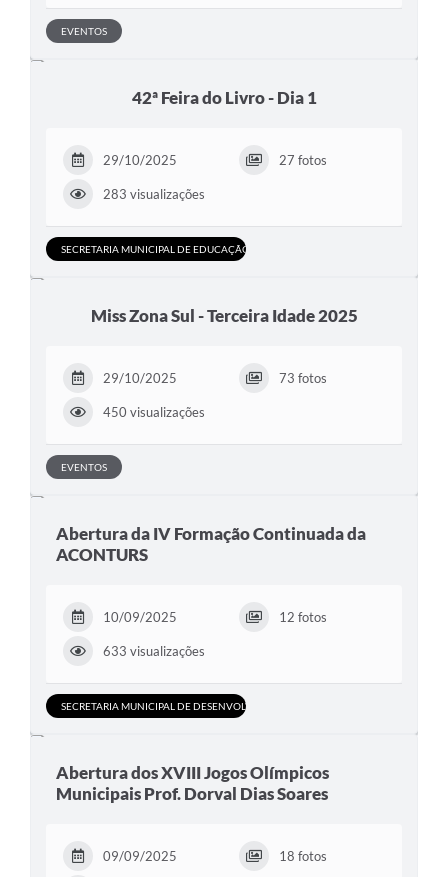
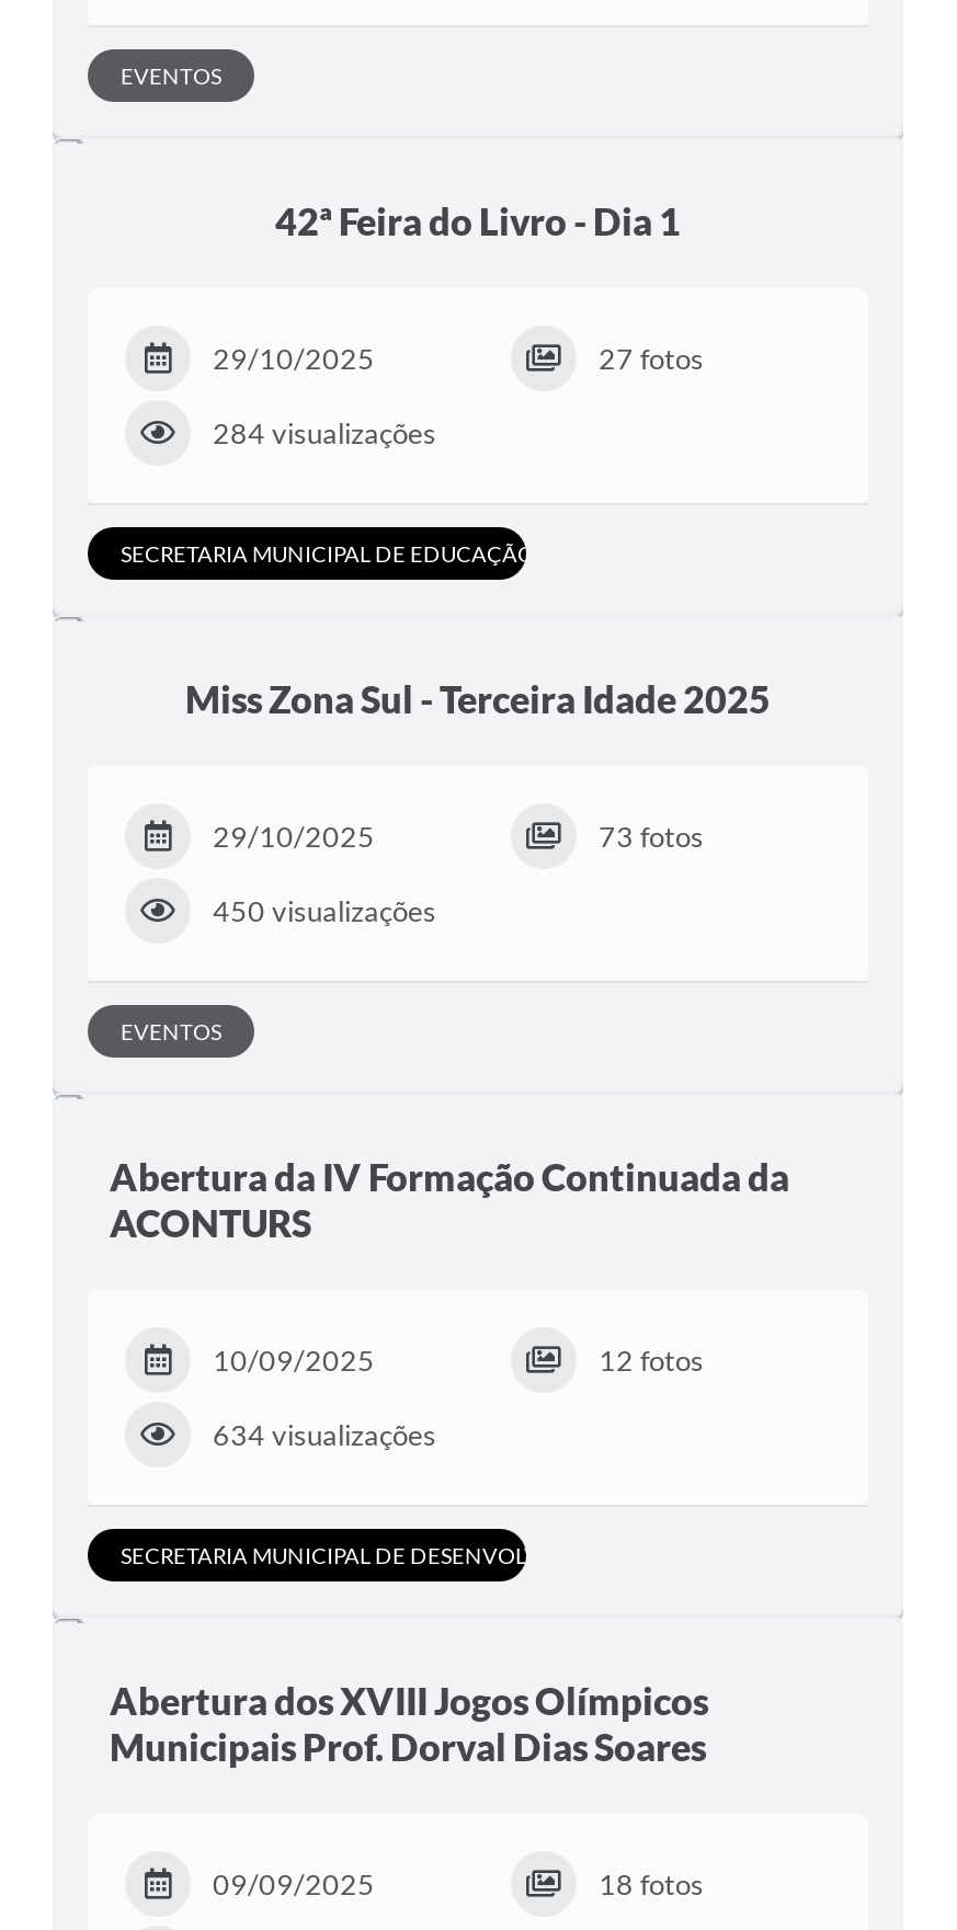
- 283 visualizações
+ 284 visualizações

- 633 visualizações
+ 634 visualizações
